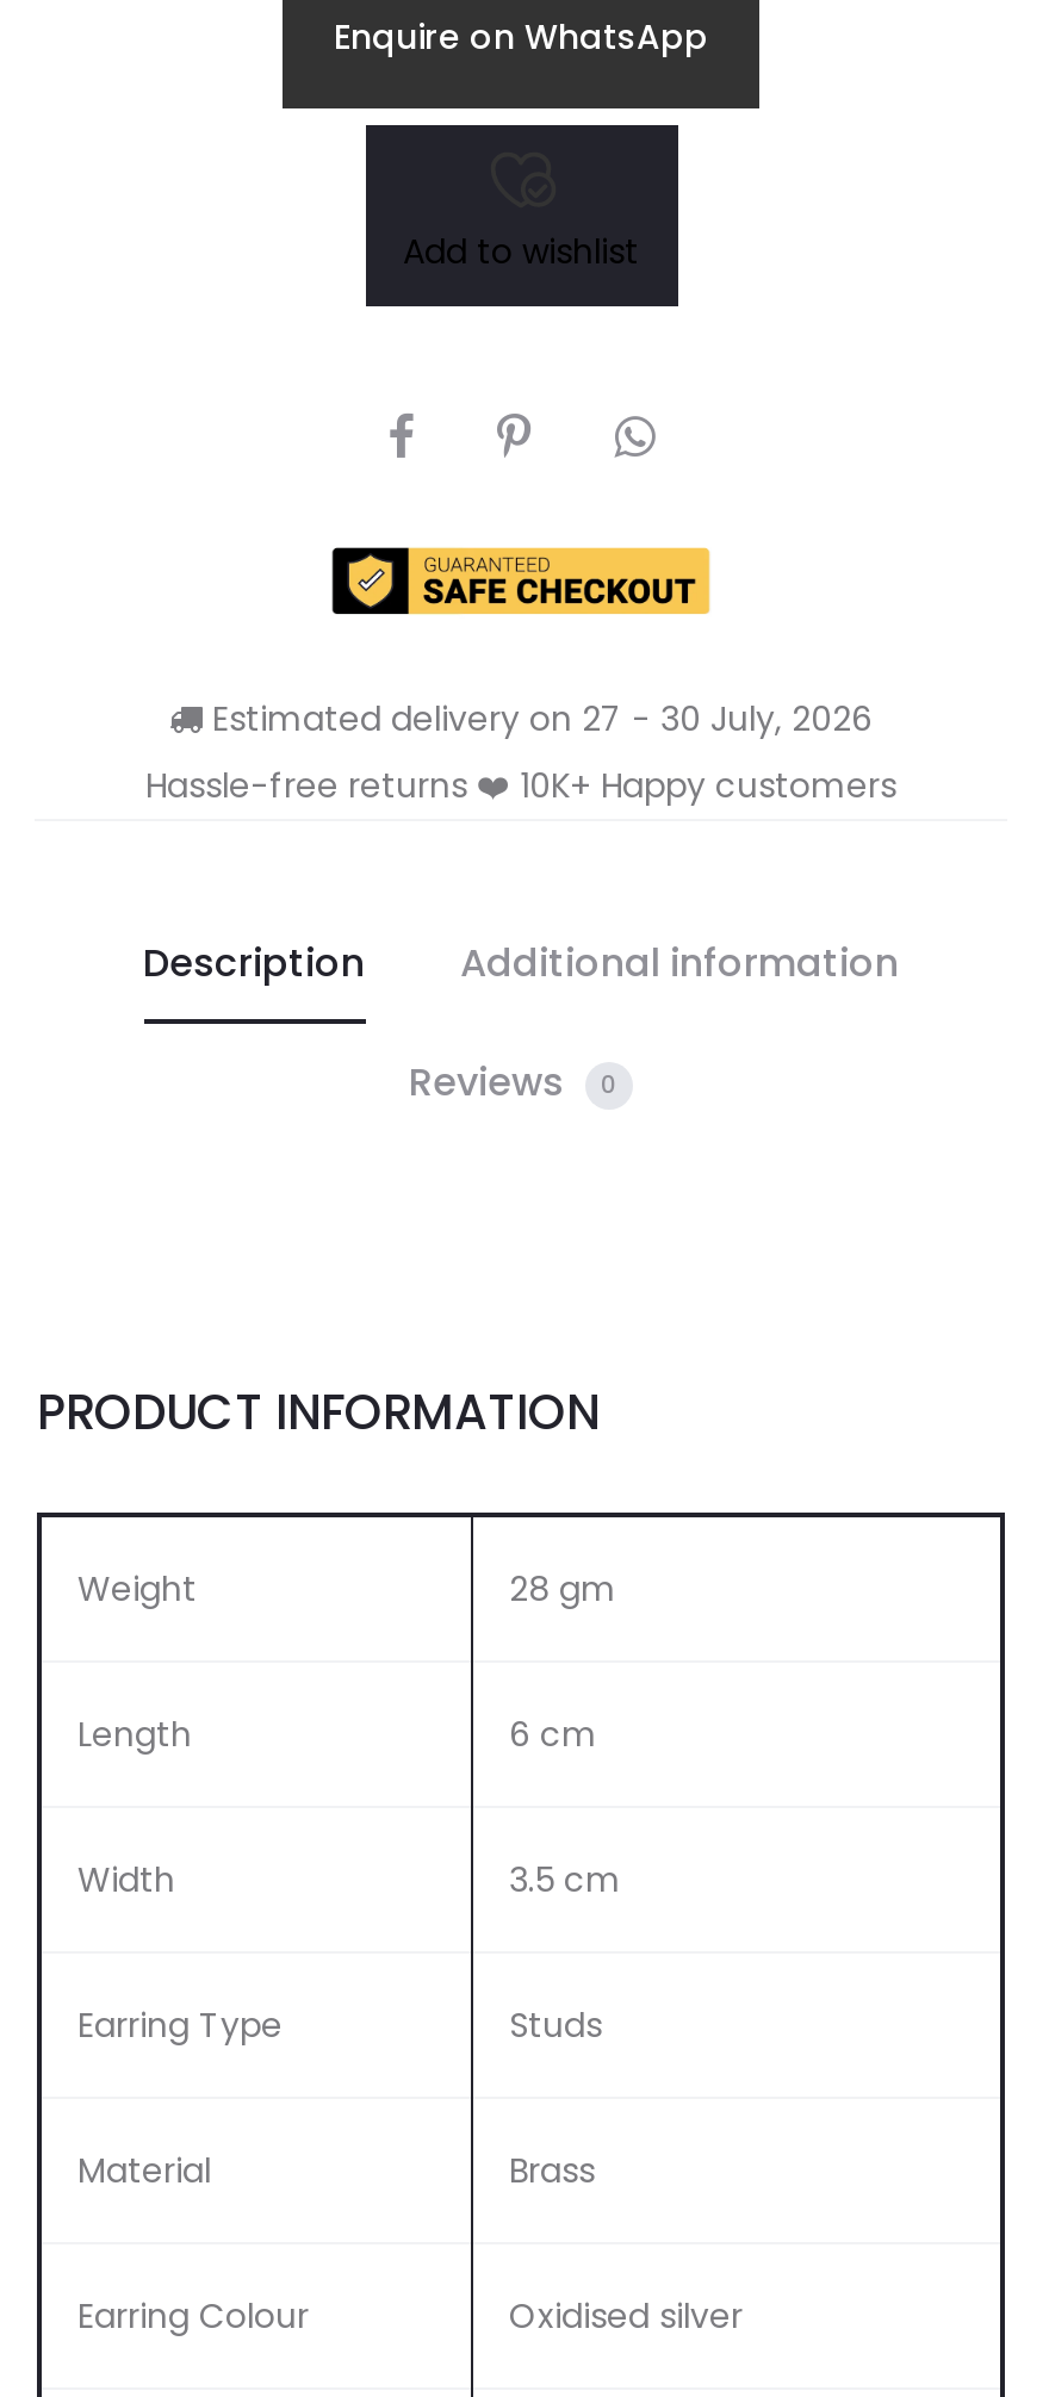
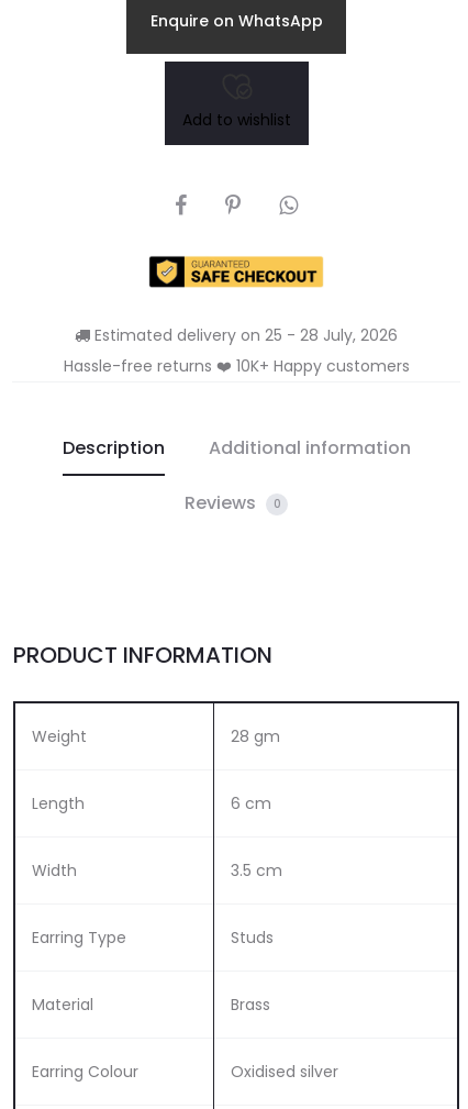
- Estimated delivery on 27 - 30 July, 2026
+ Estimated delivery on 25 - 28 July, 2026
